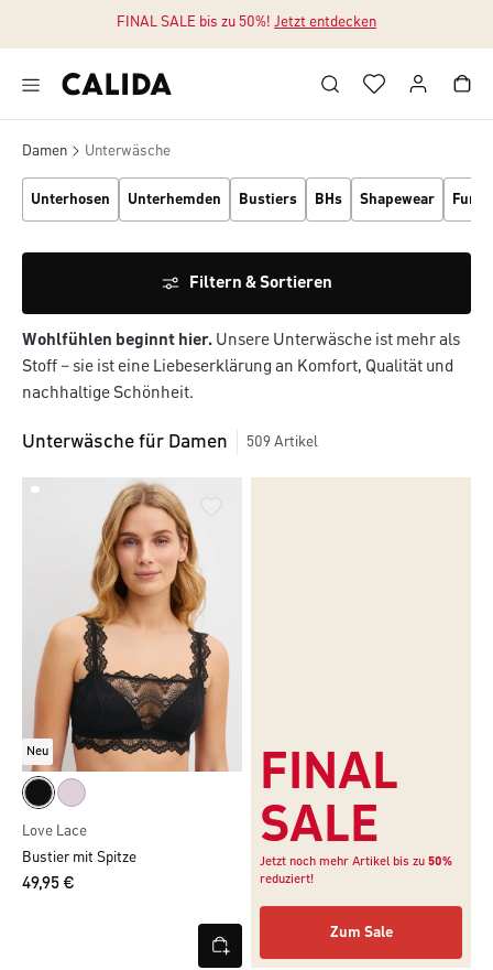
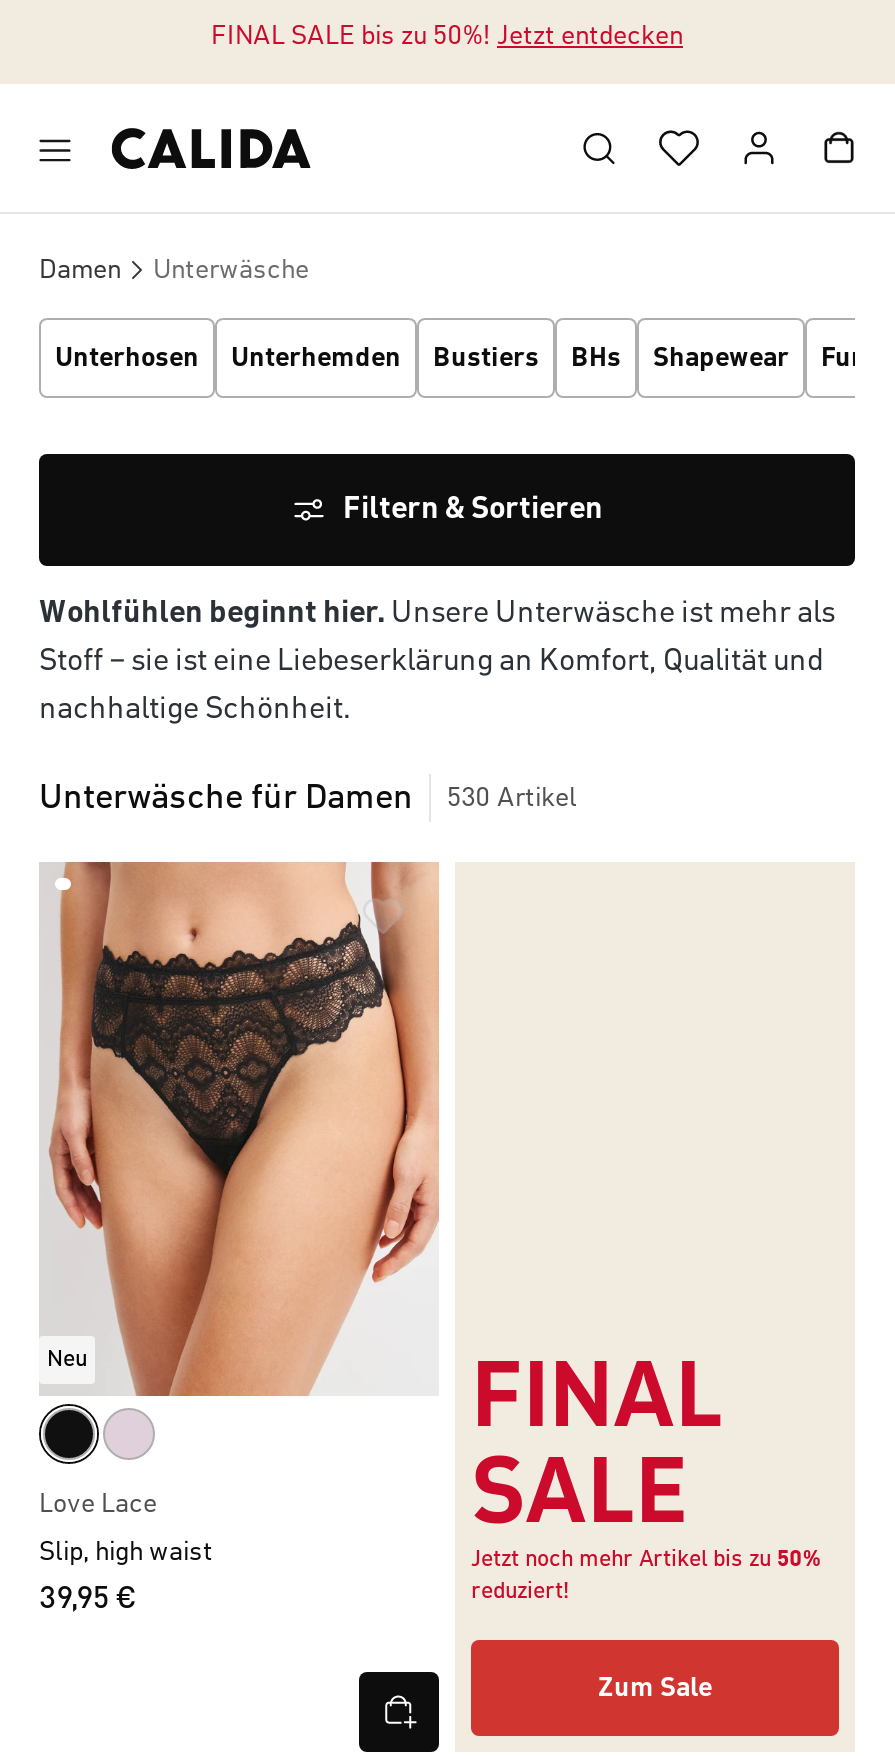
- Unterwäsche für Damen 509 Artikel
+ Unterwäsche für Damen 530 Artikel

- [image]
+ [image]

- Bustier mit Spitze
+ Slip, high waist

- 49,95 €
+ 39,95 €
